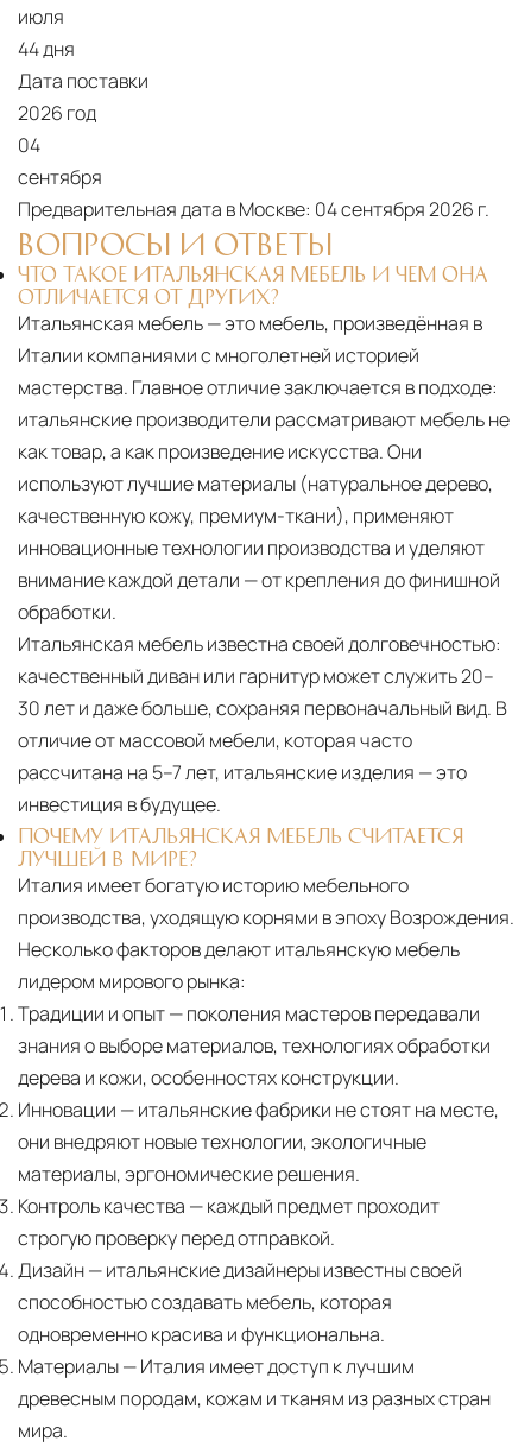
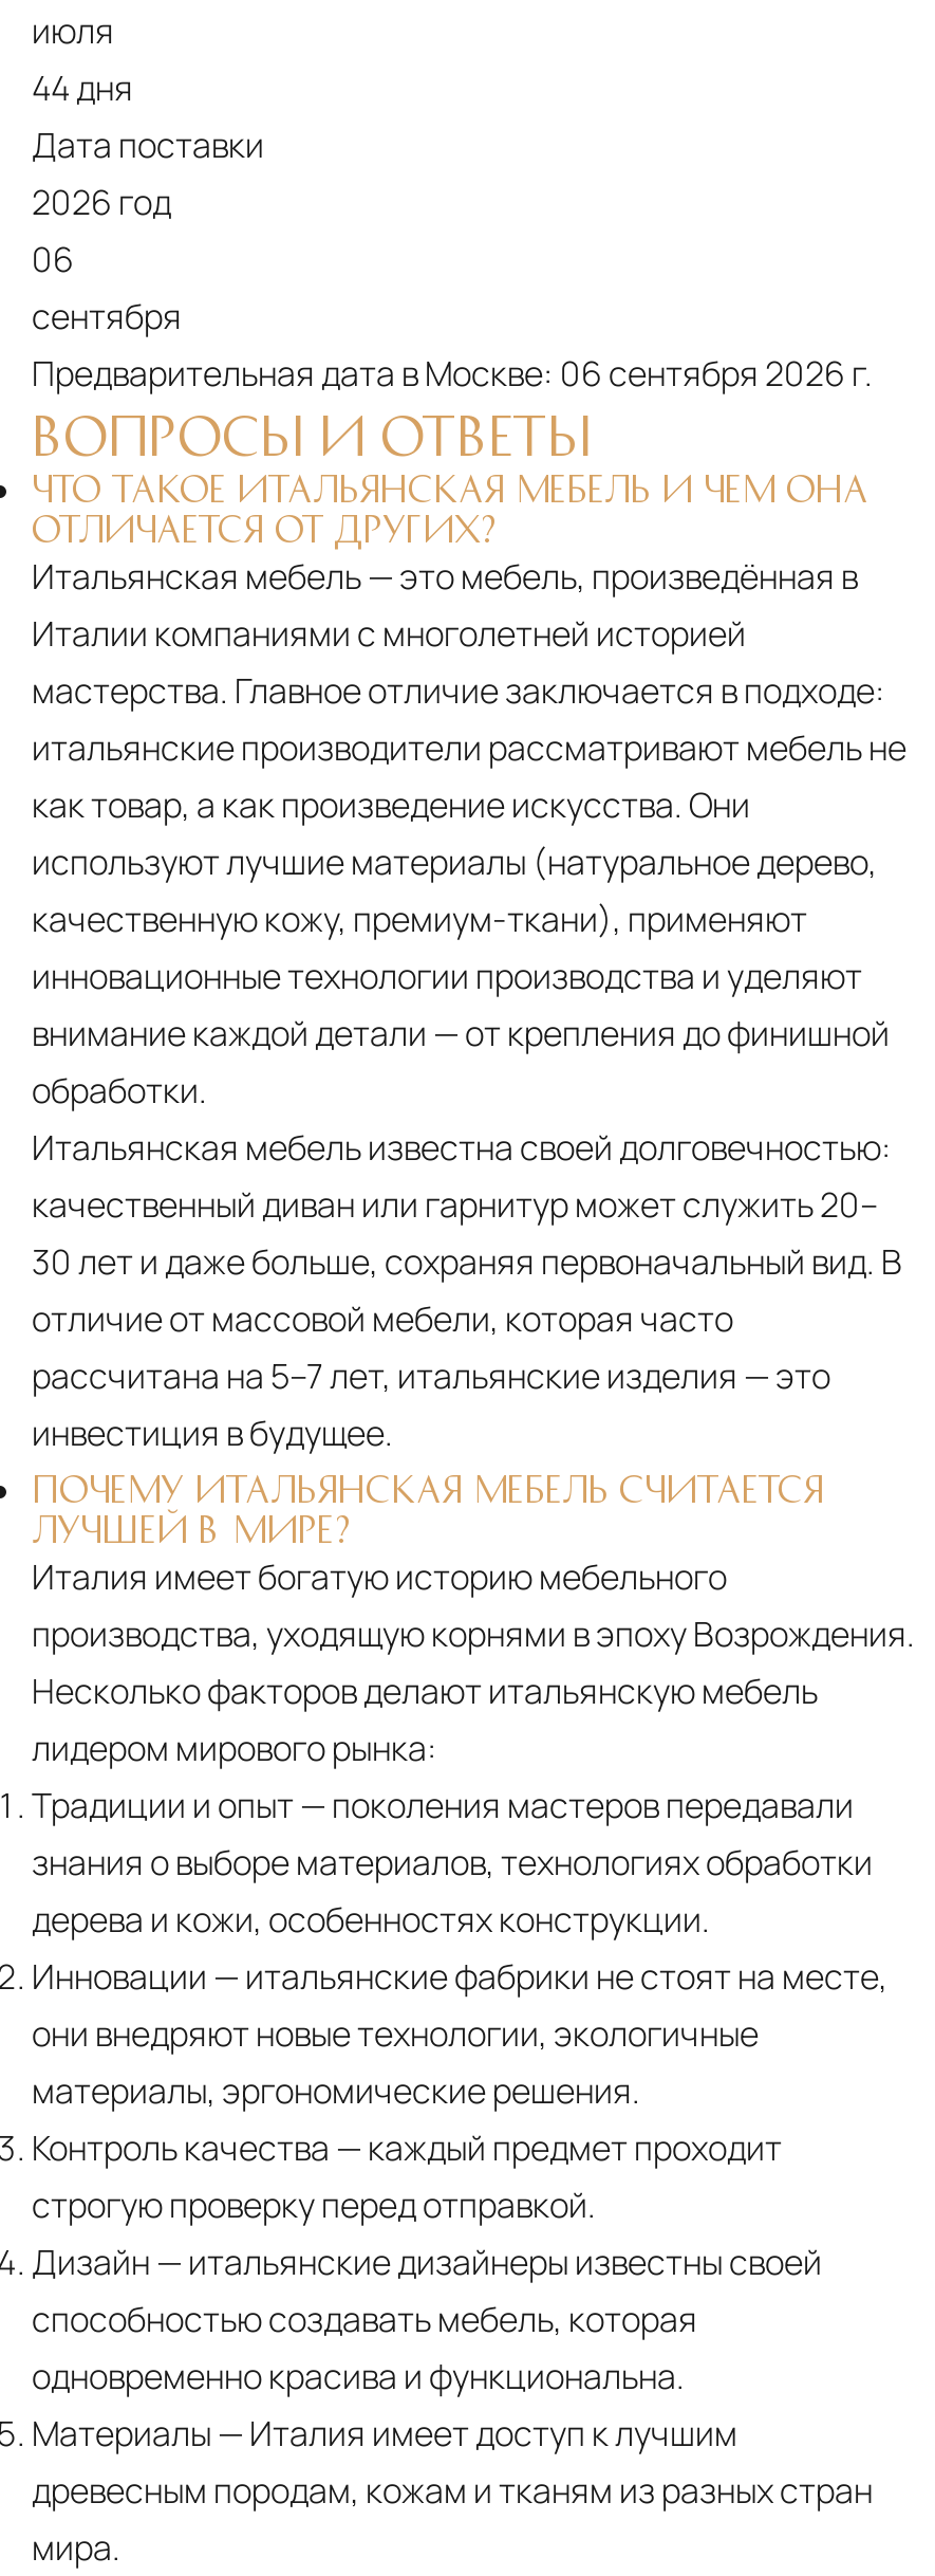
- 04
+ 06

- Предварительная дата в Москве: 04 сентября 2026 г.
+ Предварительная дата в Москве: 06 сентября 2026 г.
